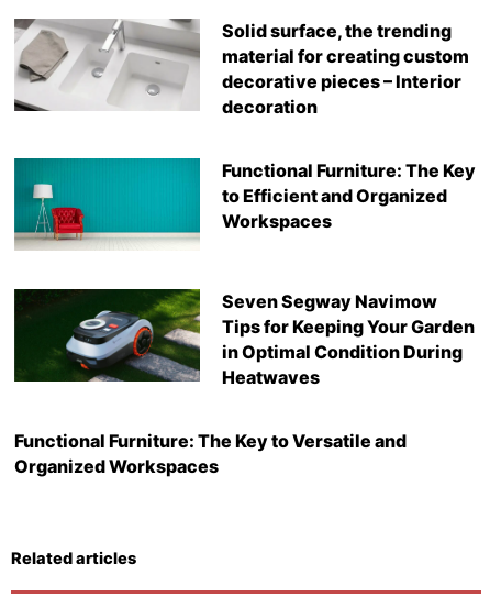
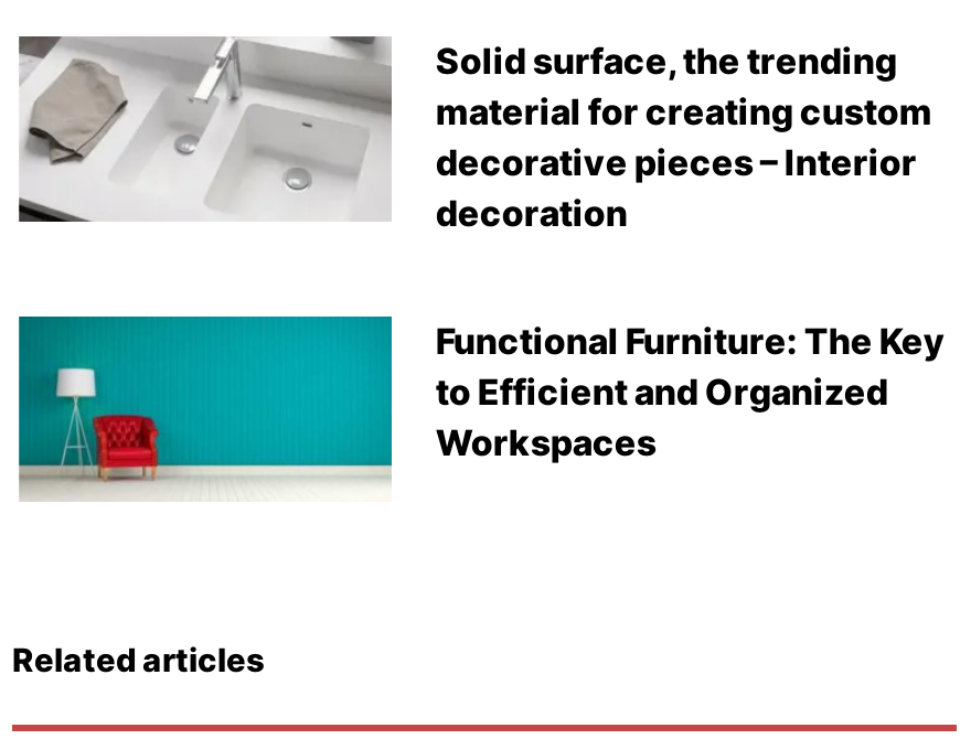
- [image]
- Seven Segway Navimow
- Tips for Keeping Your Garden
- in Optimal Condition During
- Heatwaves
- Functional Furniture: The Key to Versatile and
- Organized Workspaces
